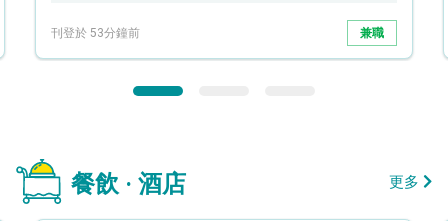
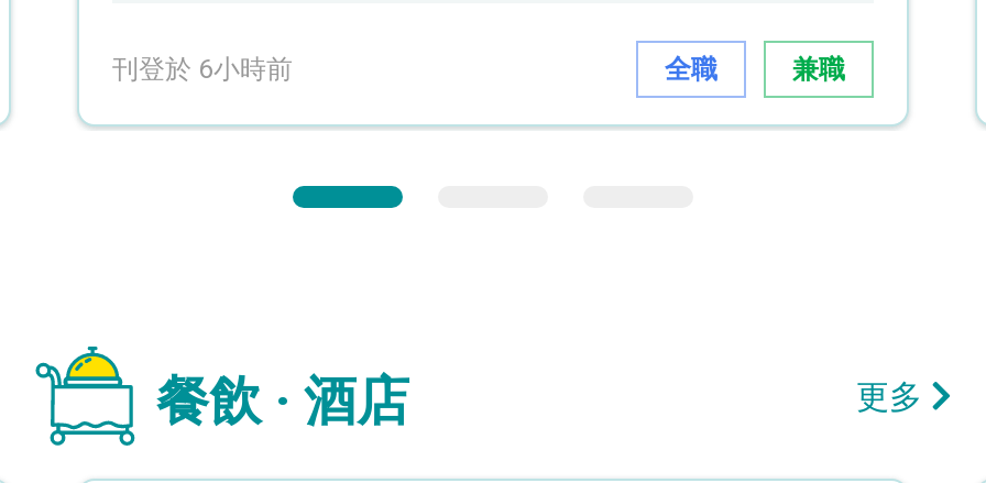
- 刊登於 53分鐘前
+ 刊登於 6小時前
+ 全職
